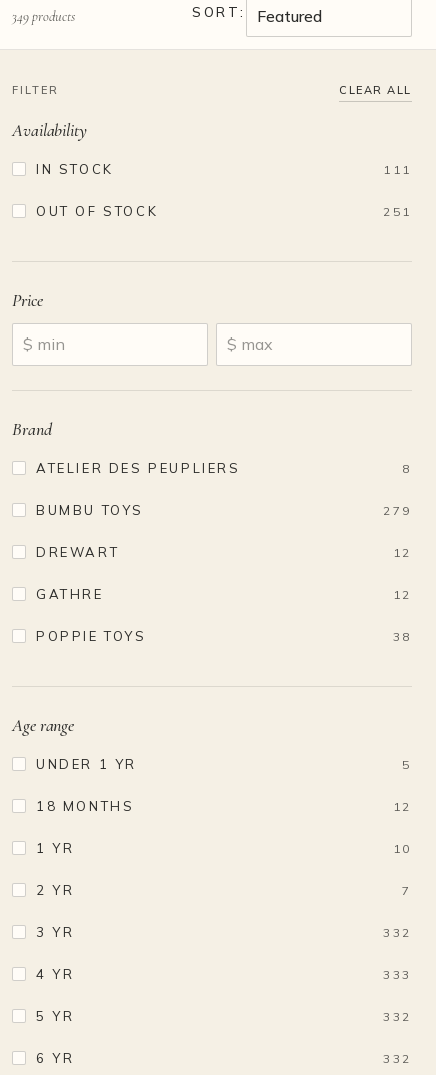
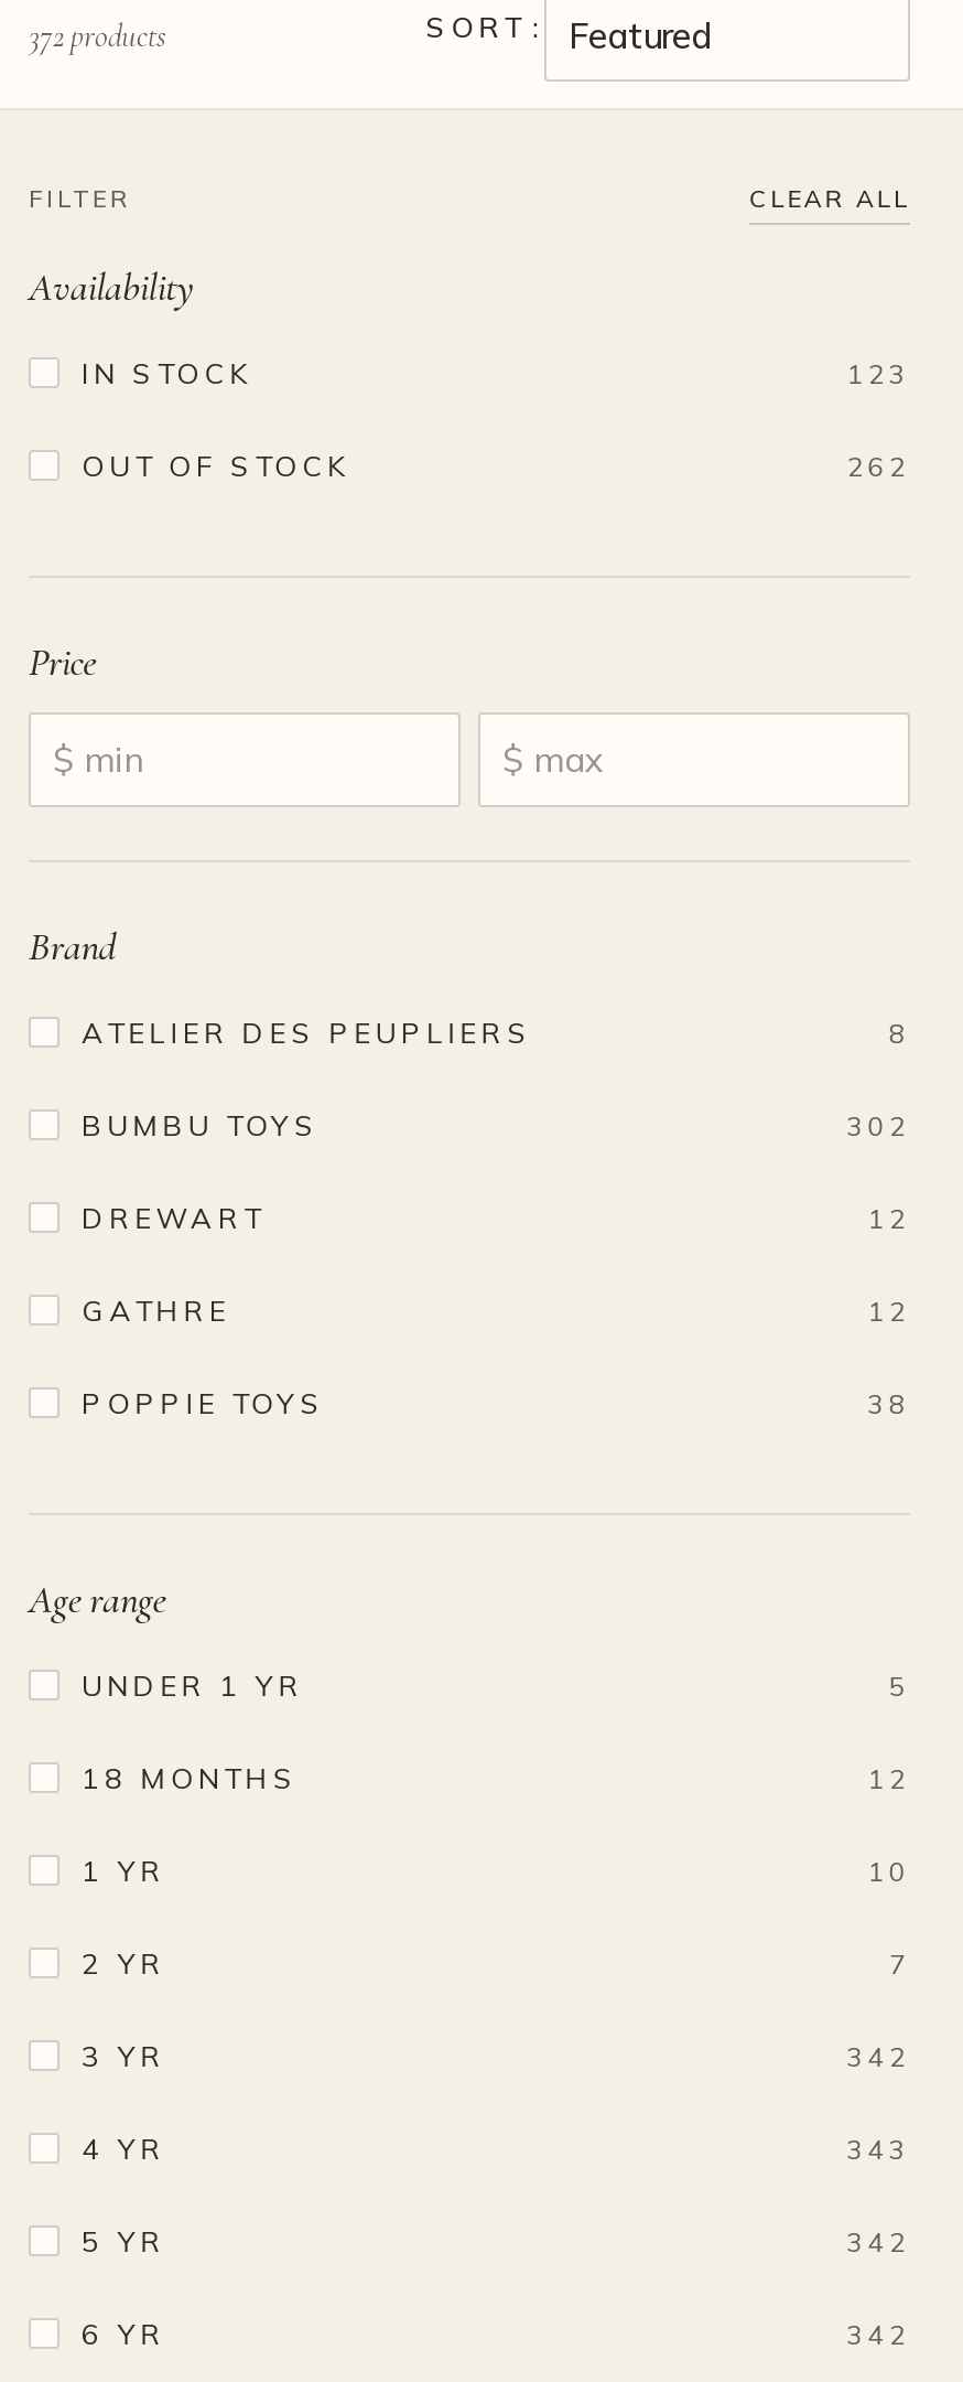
- 349 products
+ 372 products

- 111
+ 123

- 251
+ 262

- 279
+ 302

- 332
+ 342

- 333
+ 343

- 332
+ 342

- 332
+ 342
